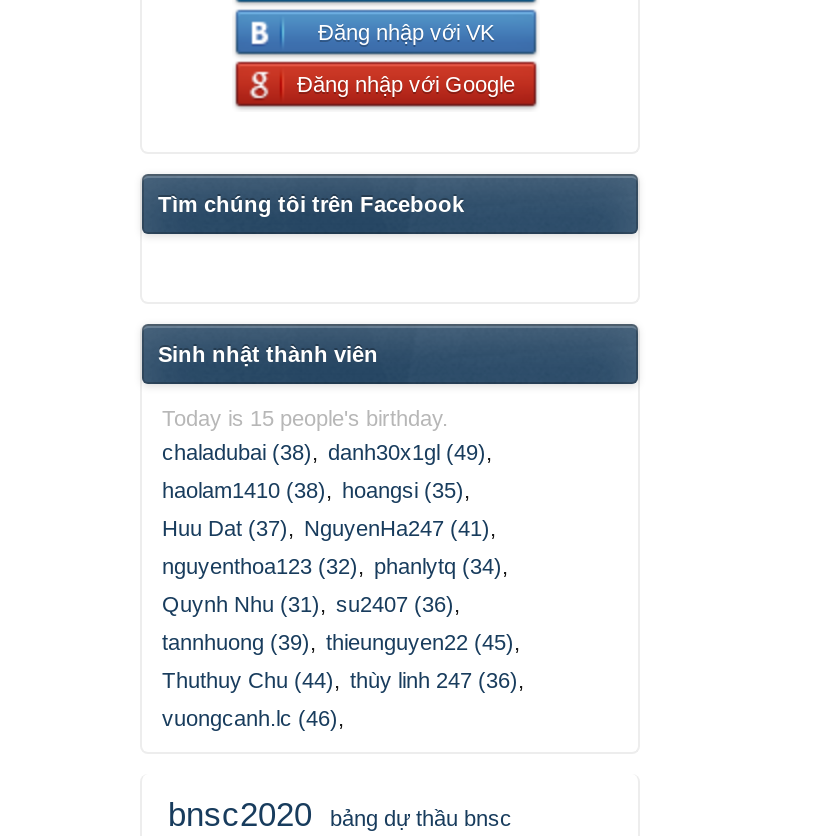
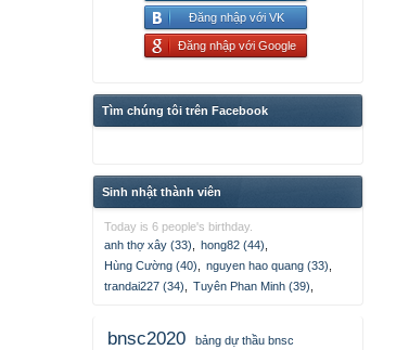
- Today is 15 people's birthday.
- chaladubai (38), danh30x1gl (49),
- haolam1410 (38), hoangsi (35),
- Huu Dat (37), NguyenHa247 (41),
- nguyenthoa123 (32), phanlytq (34),
- Quynh Nhu (31), su2407 (36),
- tannhuong (39), thieunguyen22 (45),
- Thuthuy Chu (44), thùy linh 247 (36),
- vuongcanh.lc (46),
+ Today is 6 people's birthday.
+ anh thợ xây (33), hong82 (44),
+ Hùng Cường (40), nguyen hao quang (33),
+ trandai227 (34), Tuyên Phan Minh (39),
